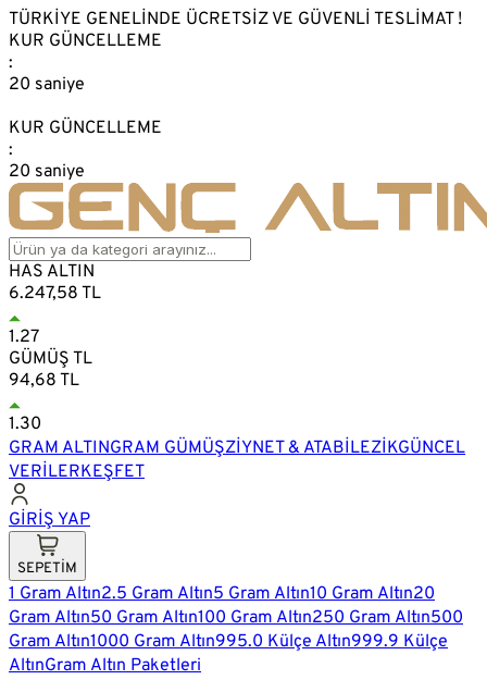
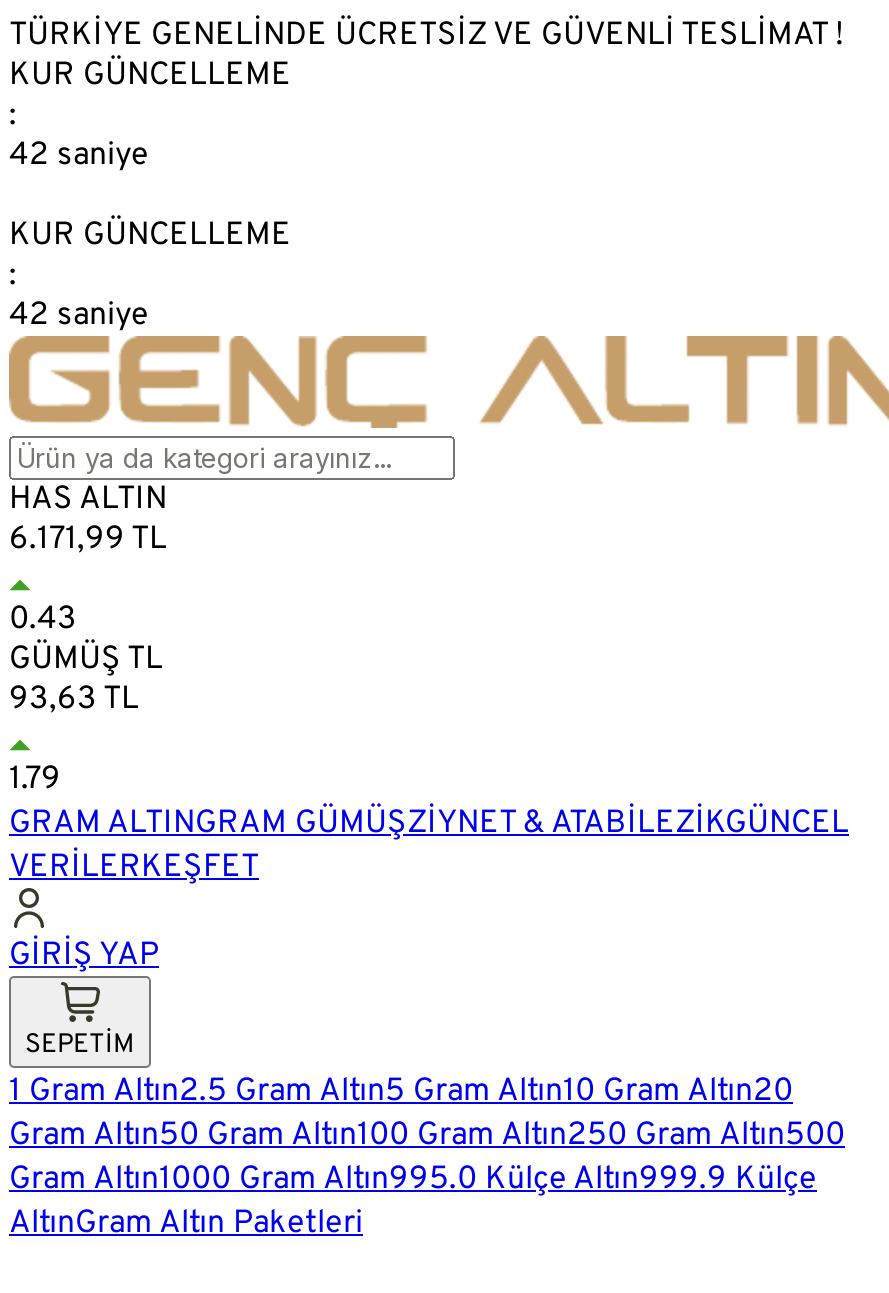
- 20 saniye
+ 42 saniye

- 20 saniye
+ 42 saniye

- 6.247,58 TL
+ 6.171,99 TL

- 1.27
+ 0.43

- 94,68 TL
+ 93,63 TL

- 1.30
+ 1.79
